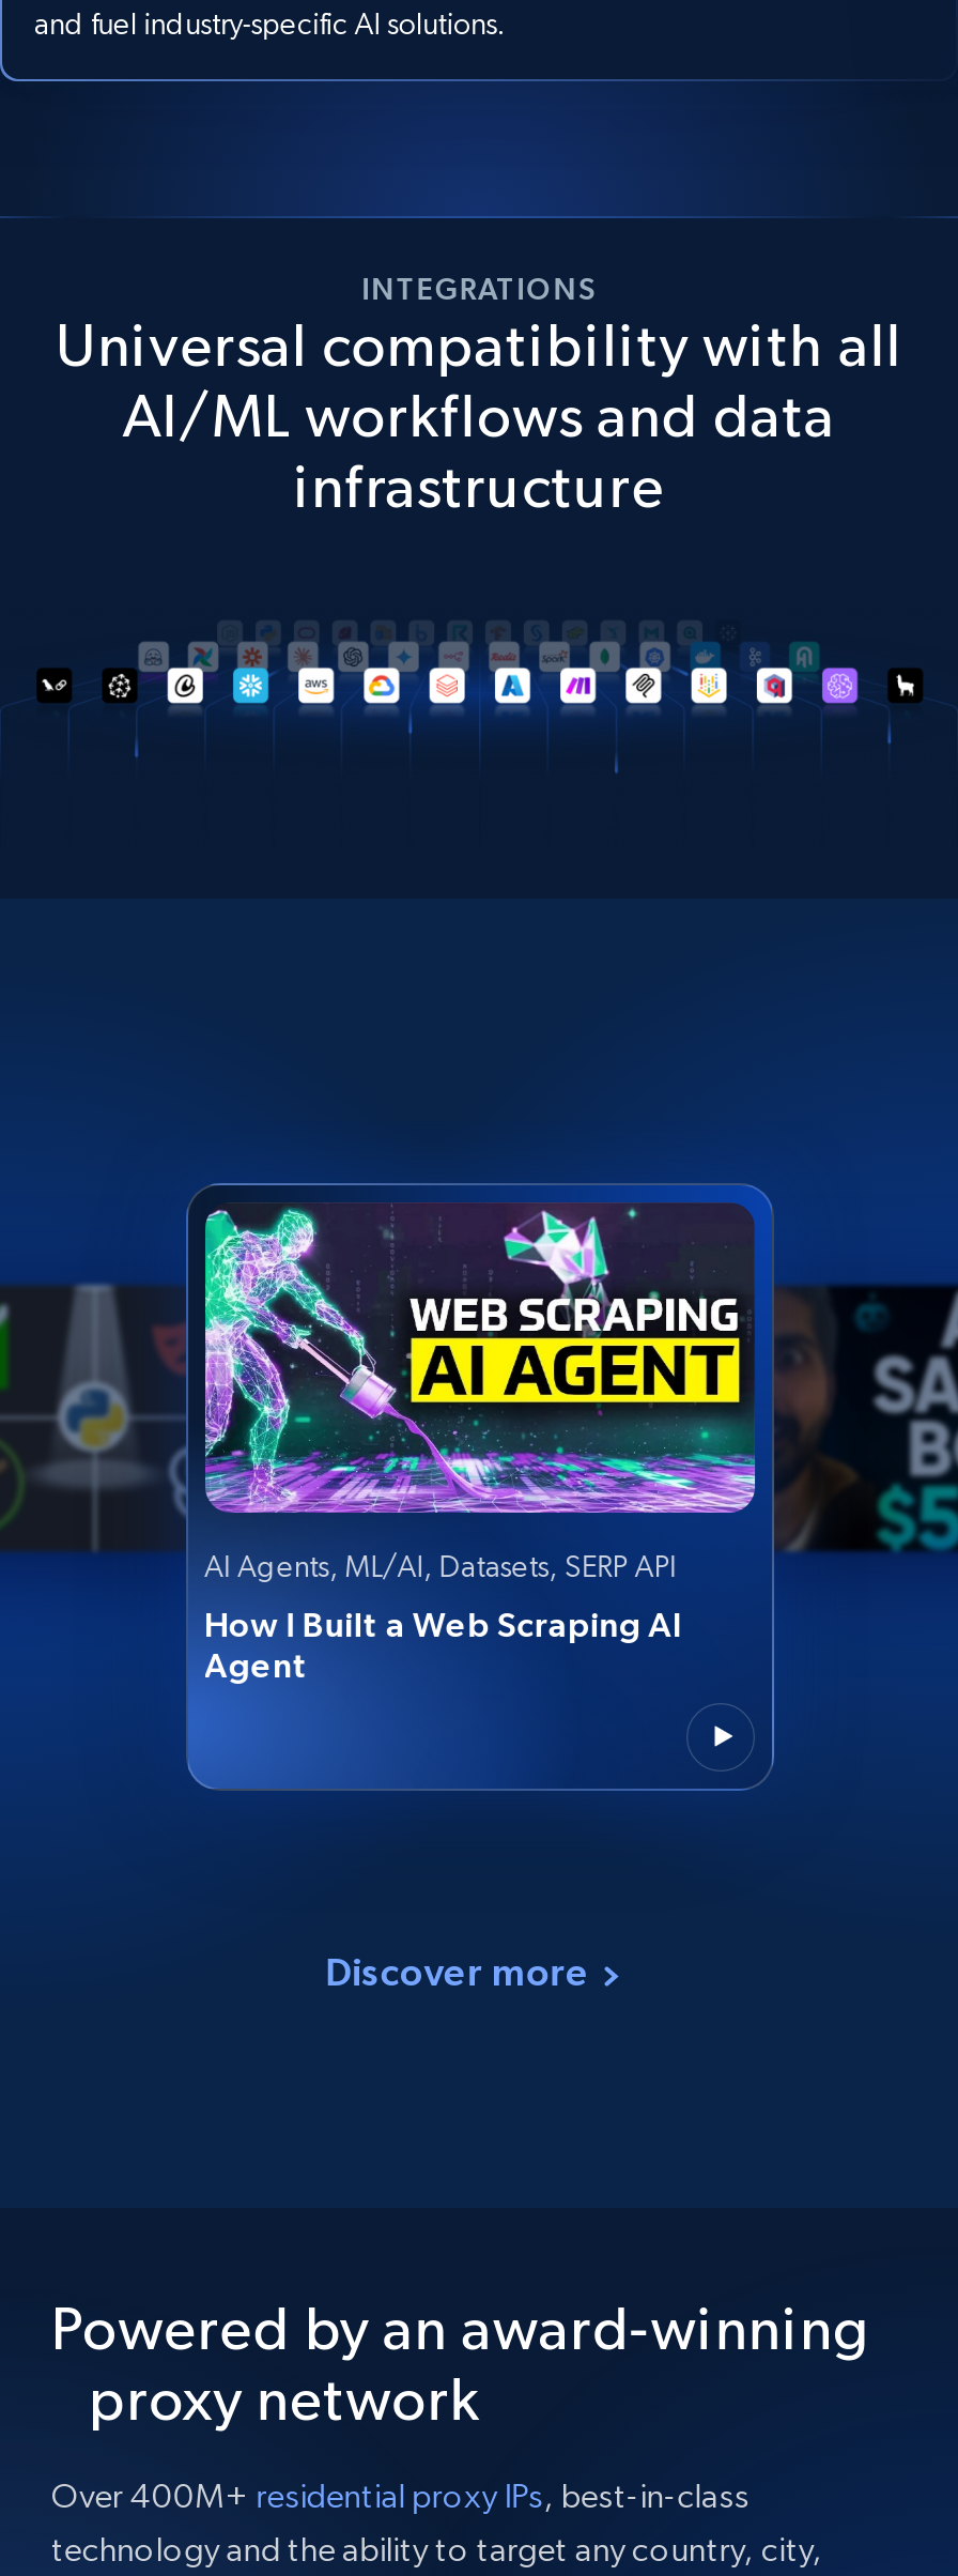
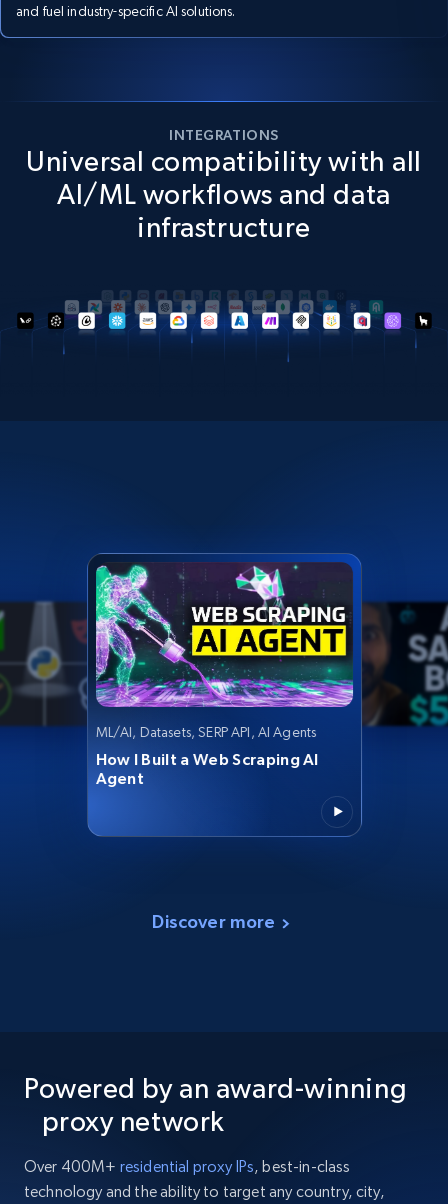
- AI Agents, ML/AI, Datasets, SERP API
+ ML/AI, Datasets, SERP API, AI Agents
